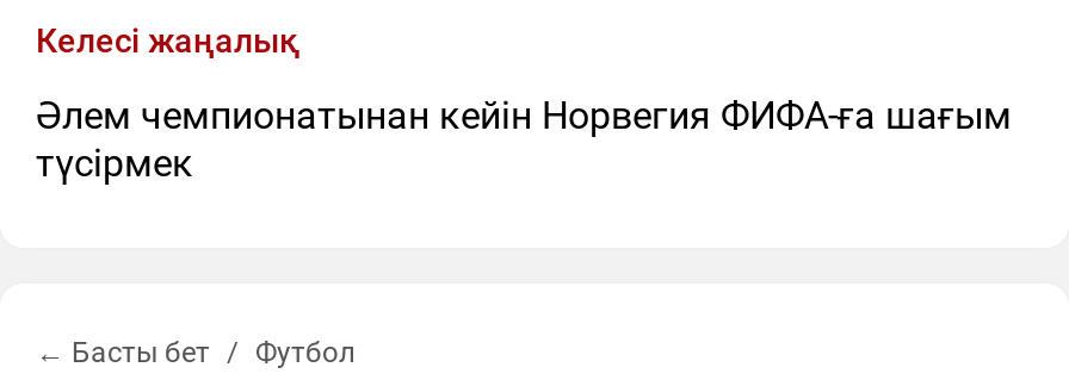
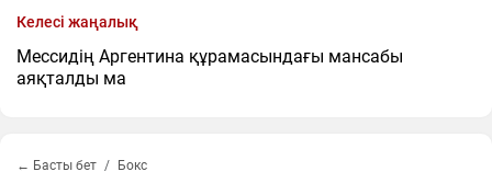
- Әлем чемпионатынан кейін Норвегия ФИФА-ға шағым
- түсірмек
+ Мессидің Аргентина құрамасындағы мансабы
+ аяқталды ма

- Футбол
+ Бокс
